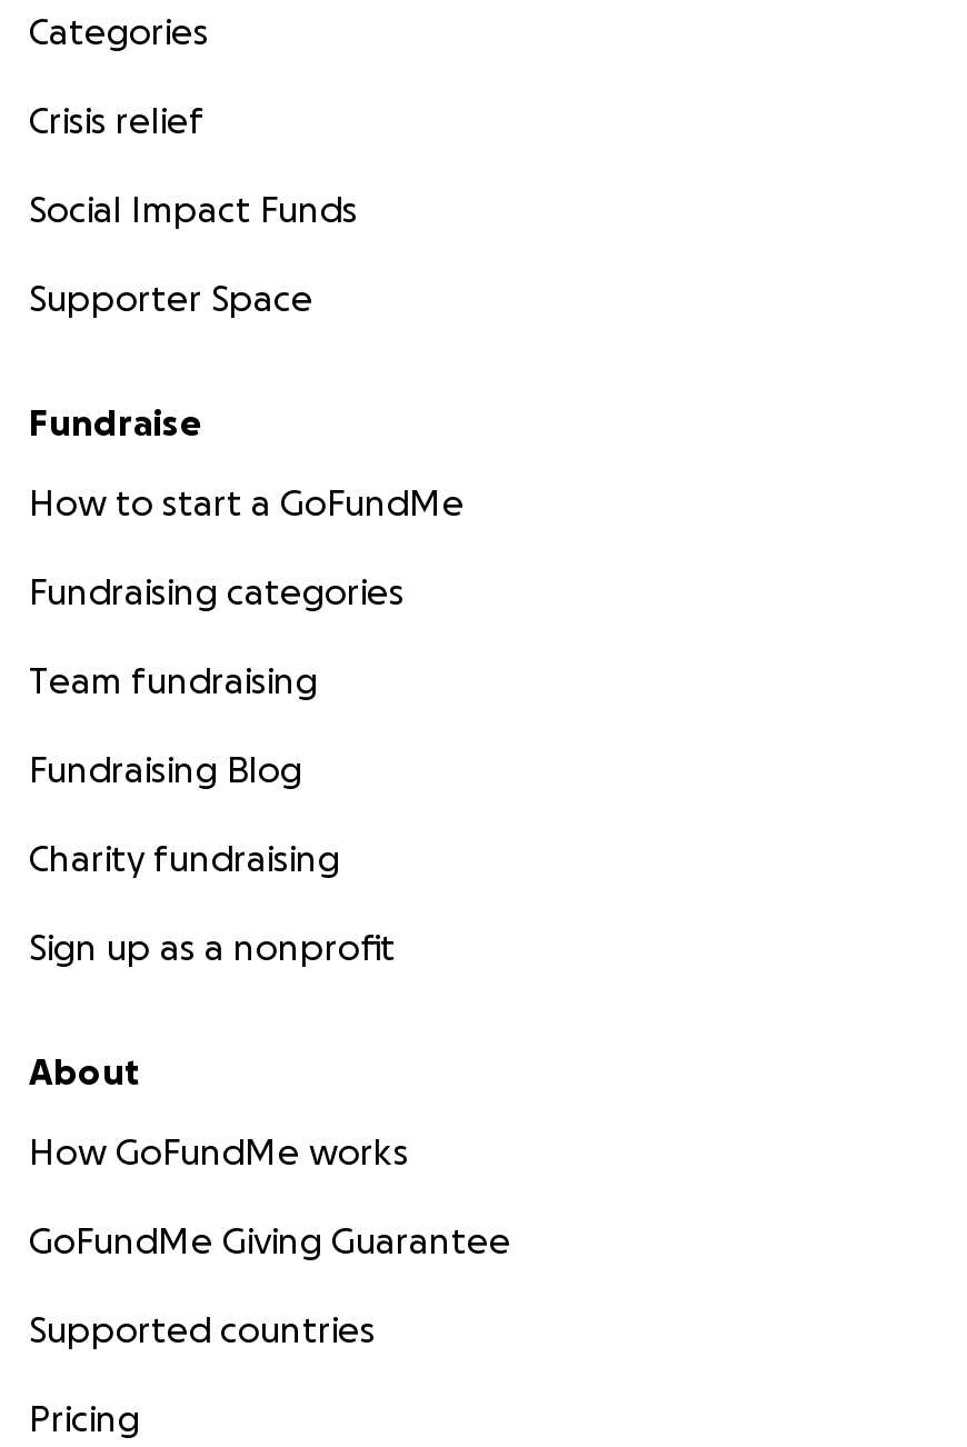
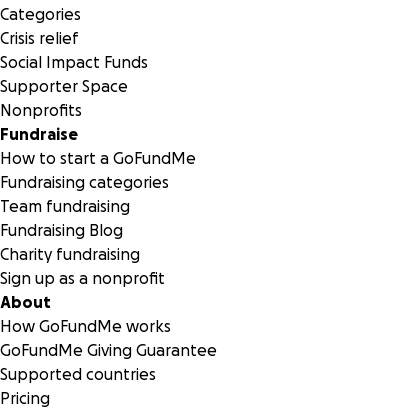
+ Nonprofits
